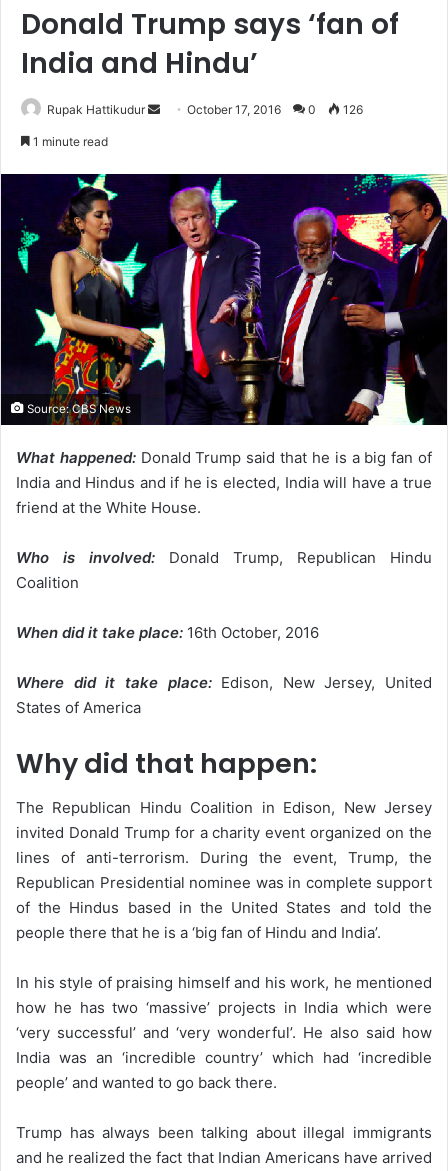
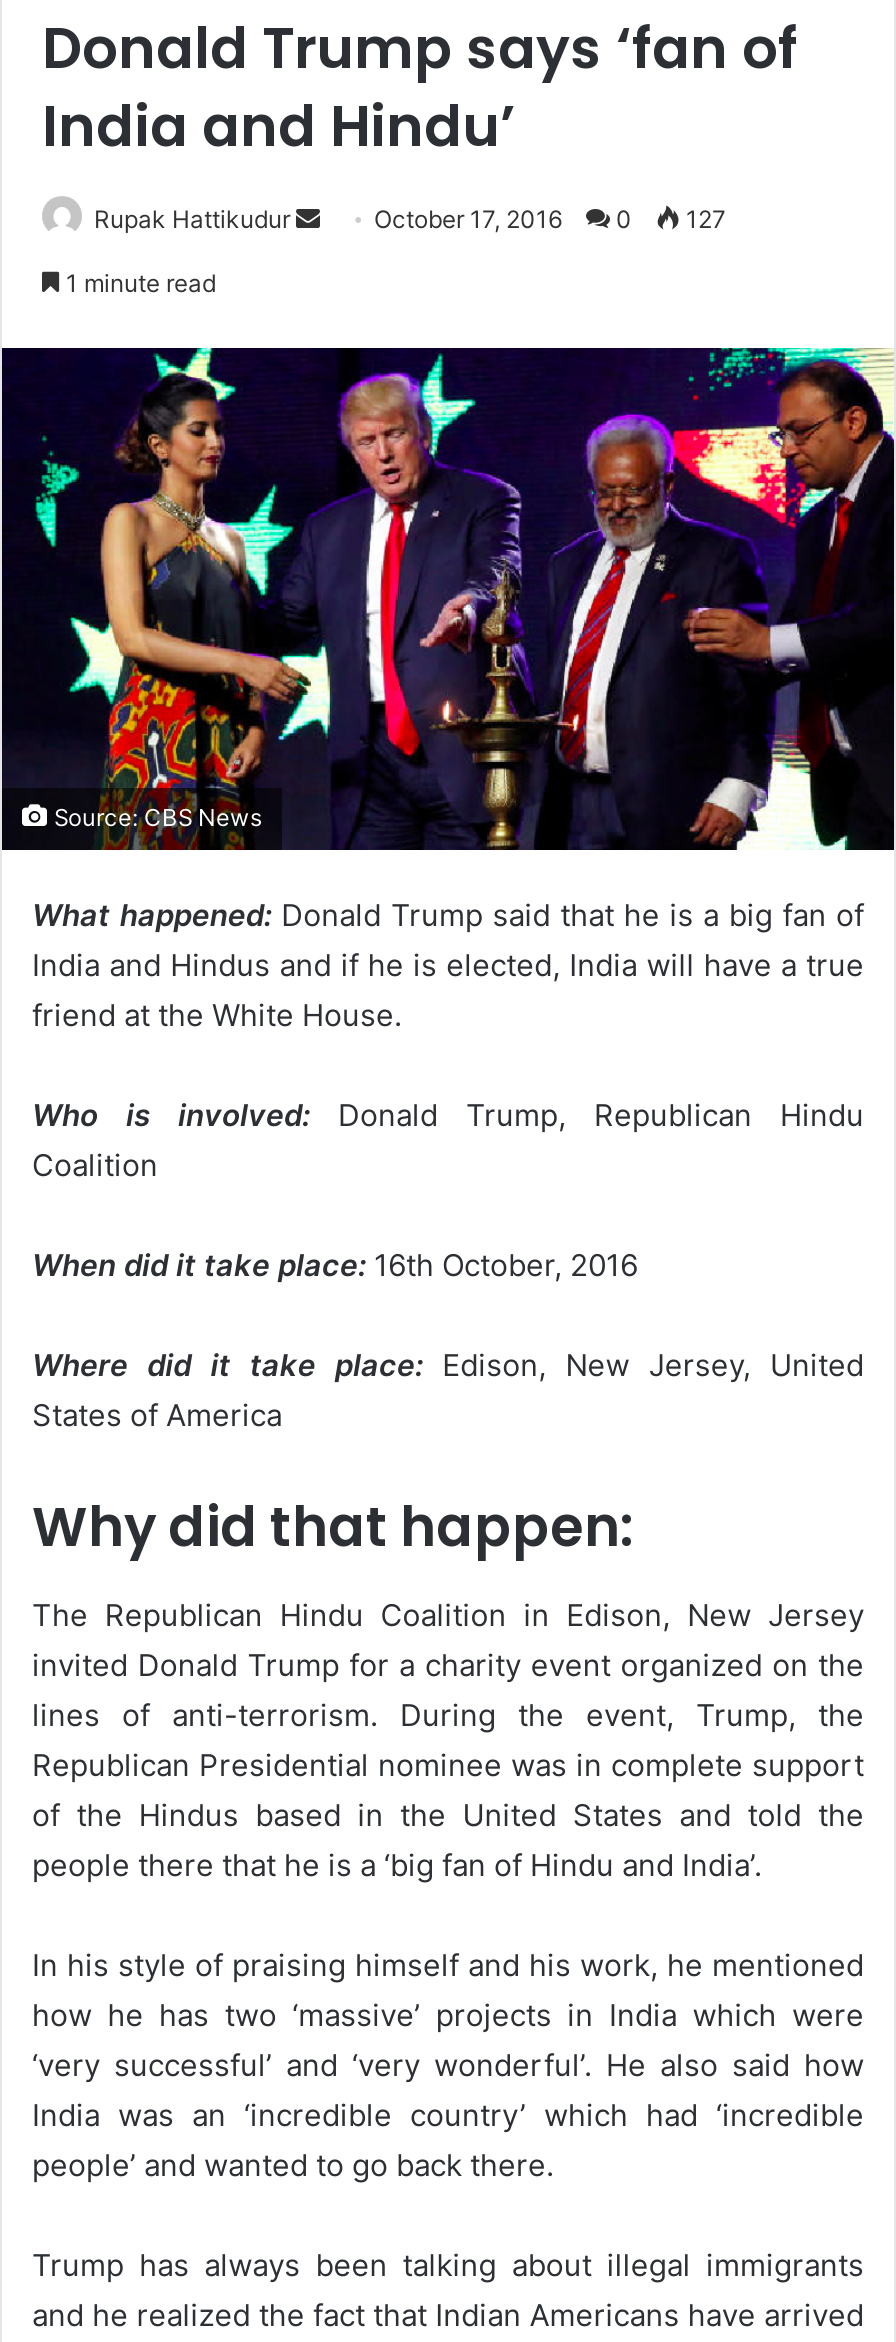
- 126
+ 127
